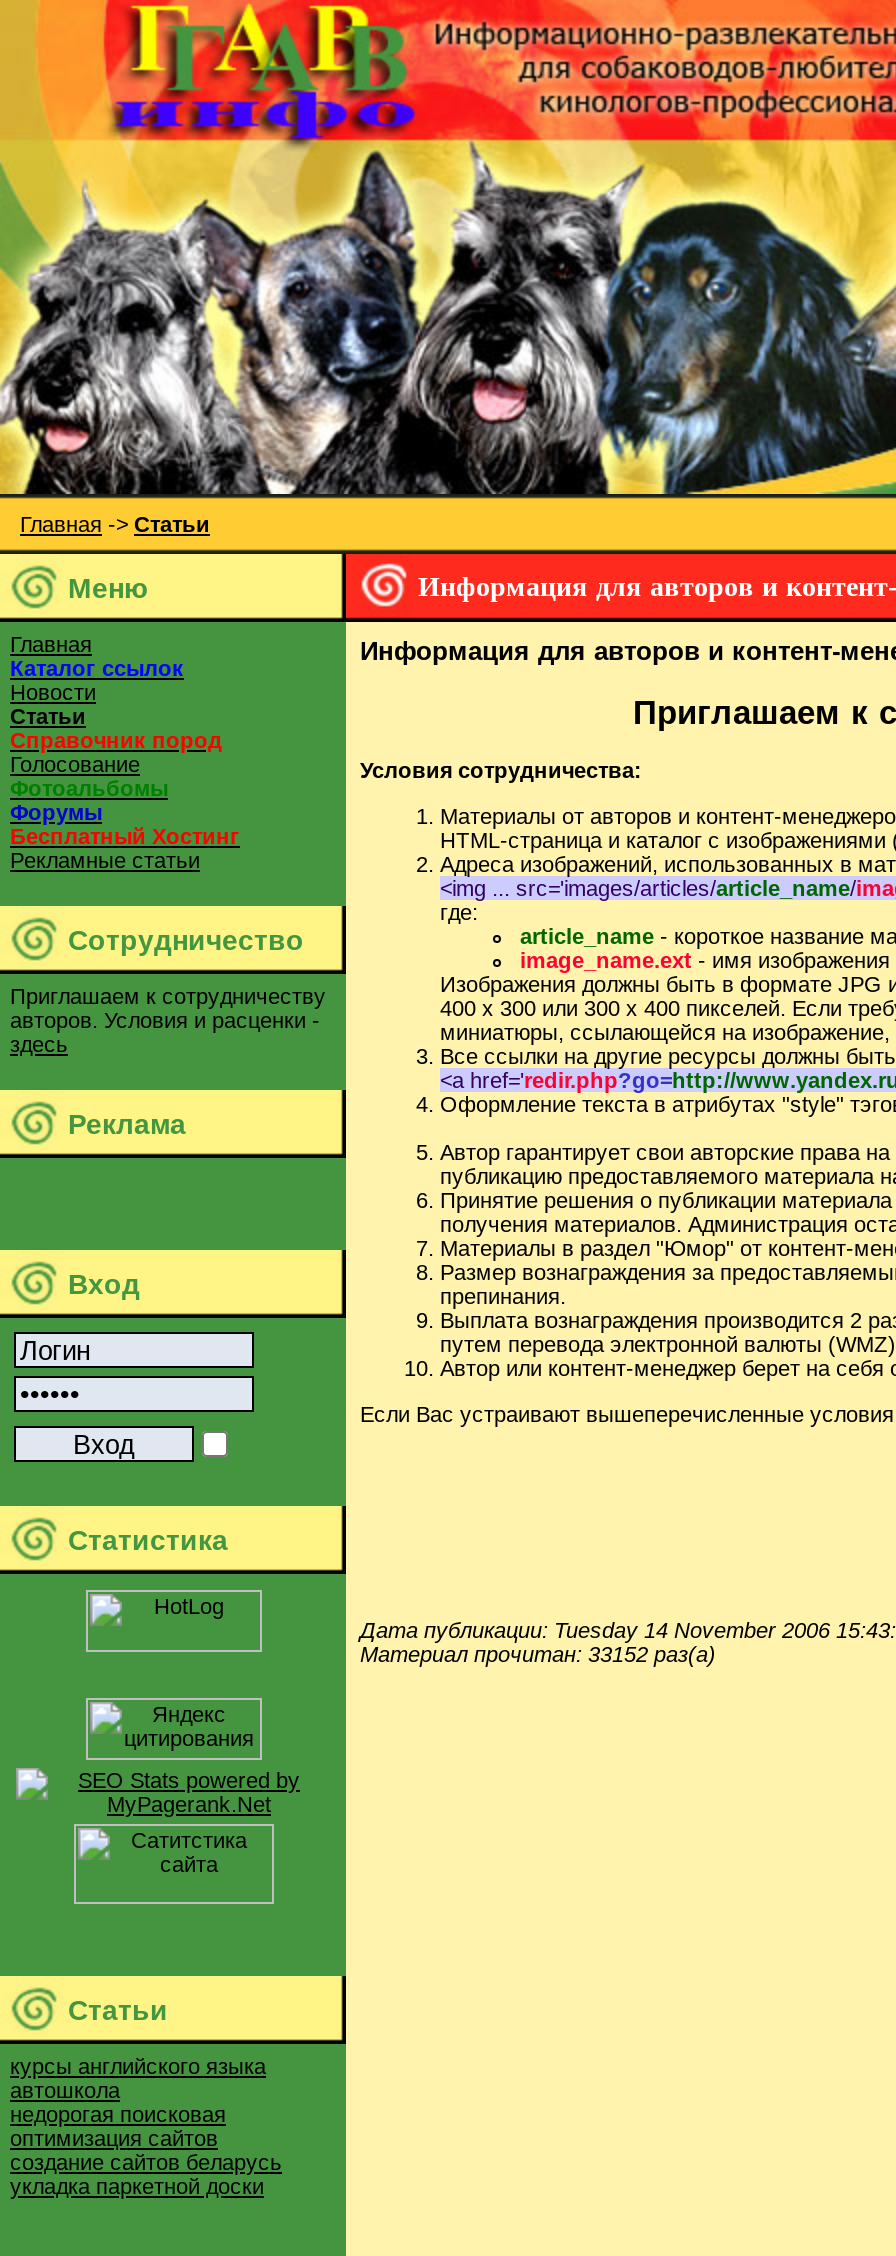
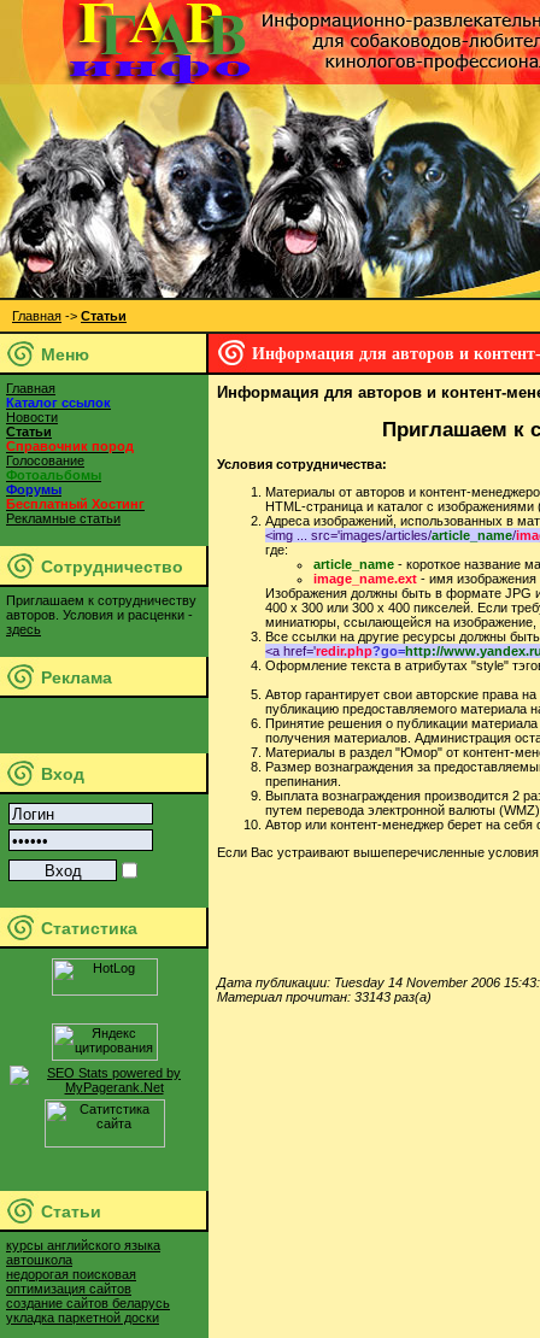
- Материал прочитан: 33152 раз(а)
+ Материал прочитан: 33143 раз(а)
